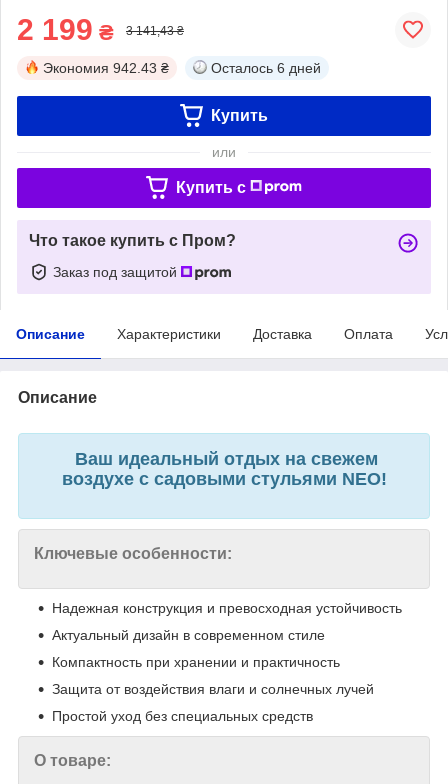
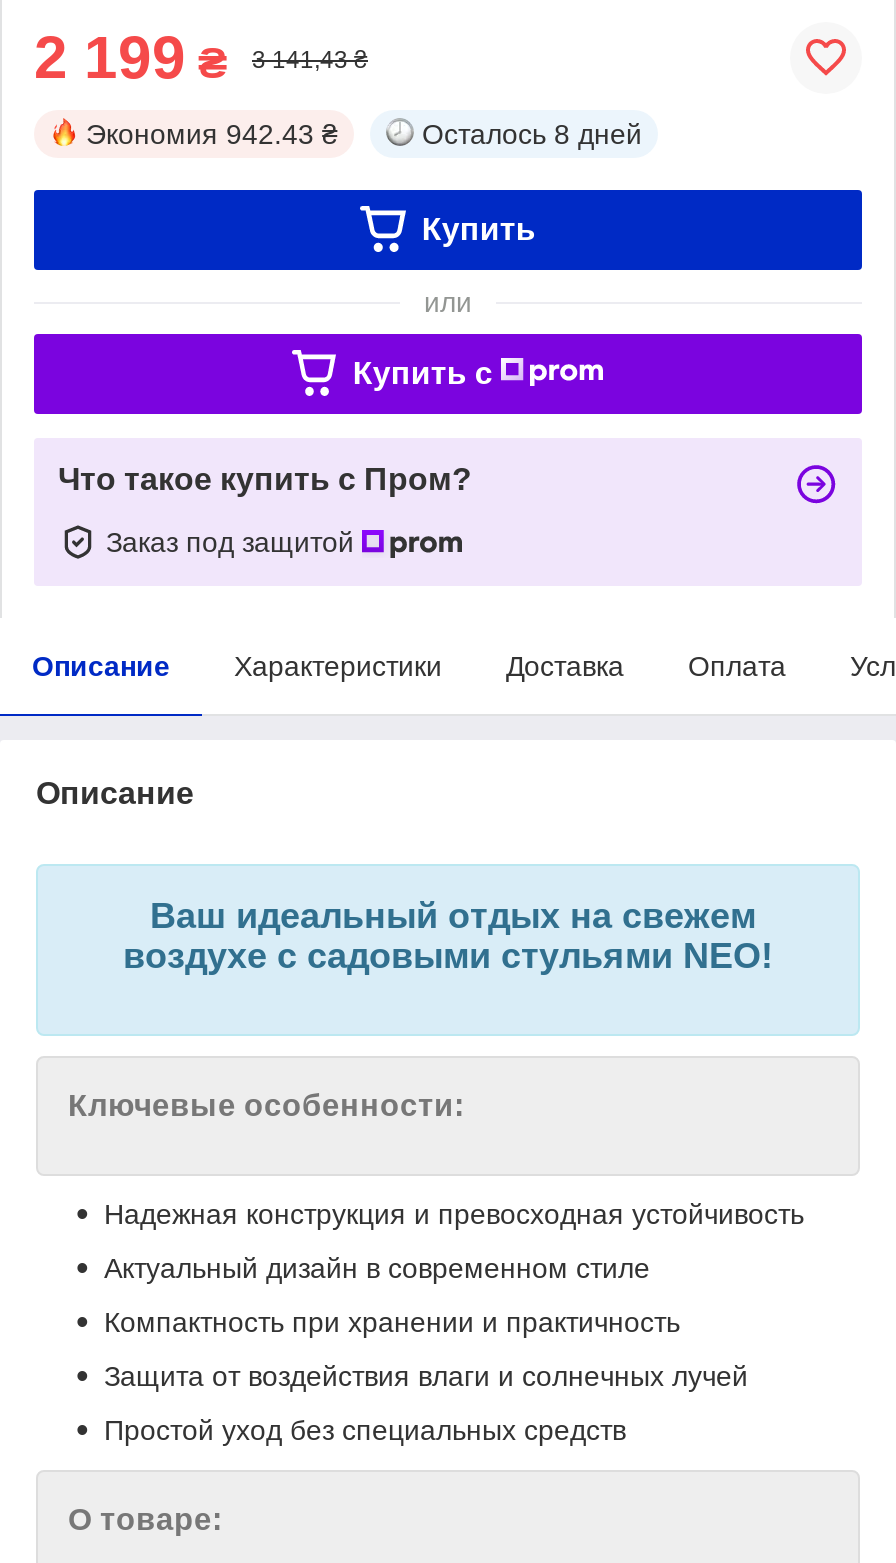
- Осталось 6 дней
+ Осталось 8 дней
